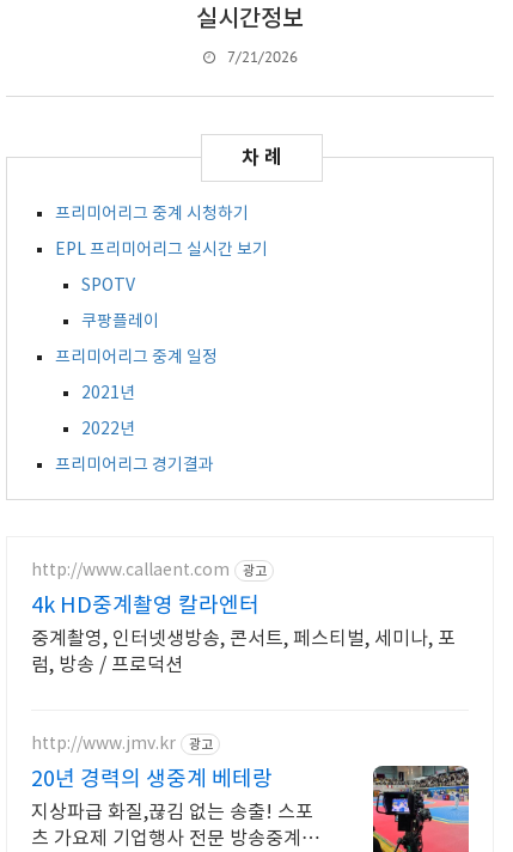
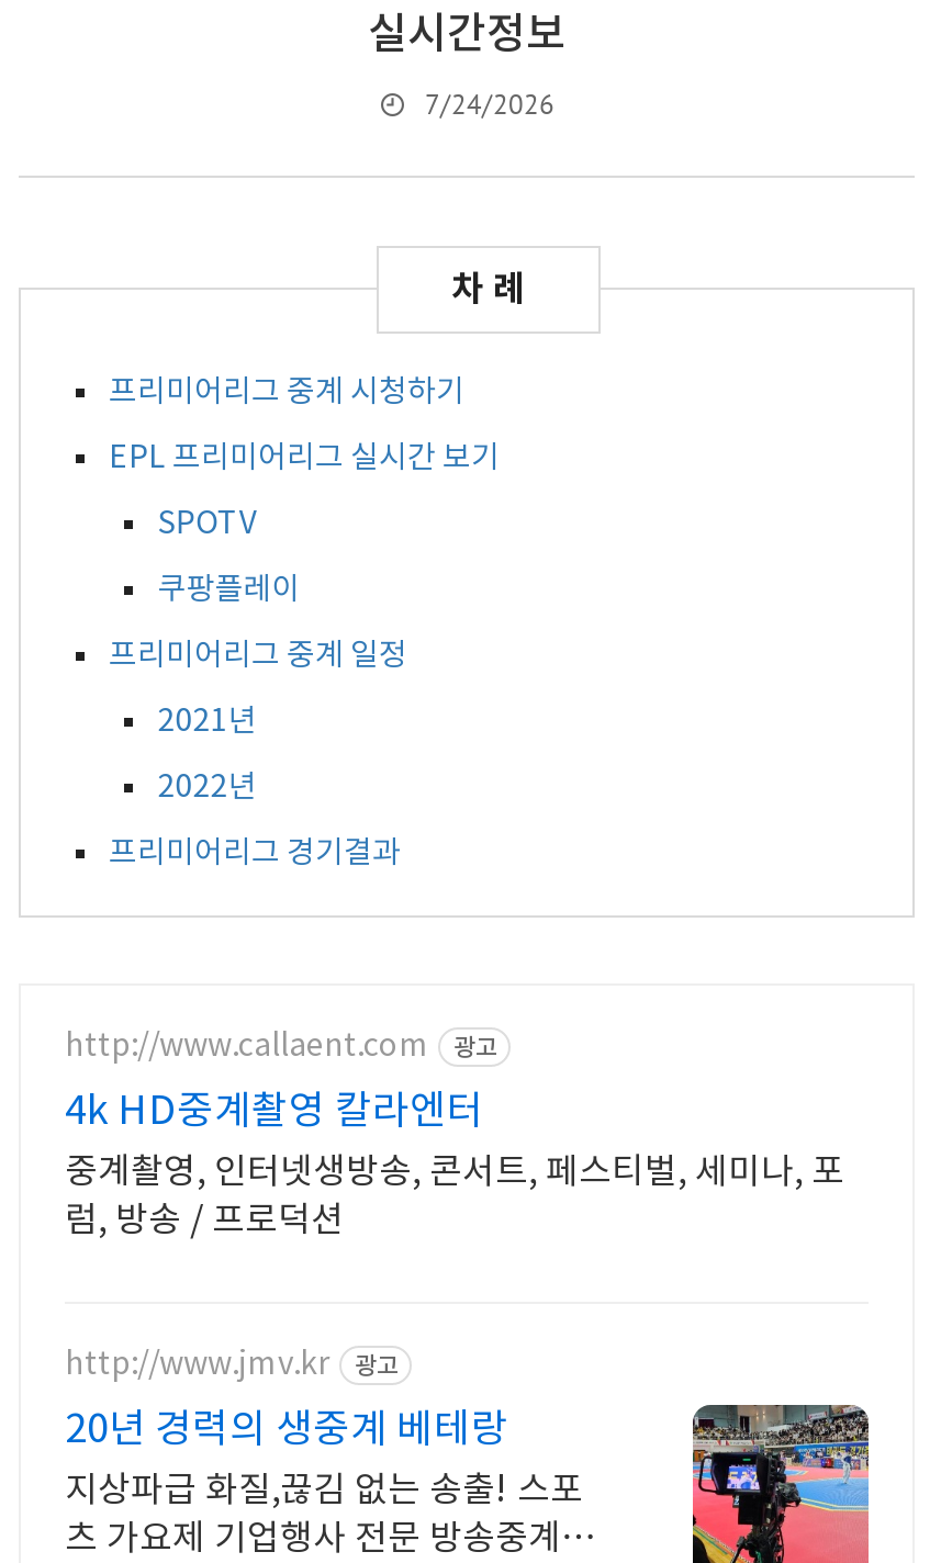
- 7/21/2026
+ 7/24/2026
